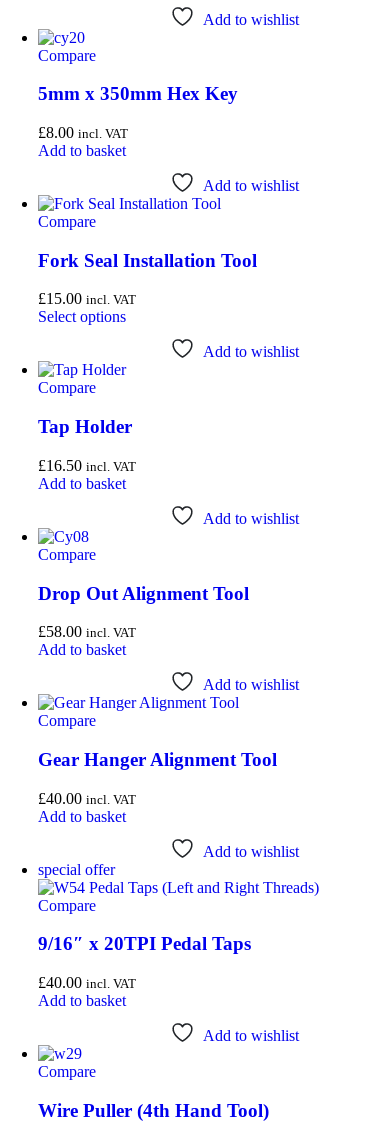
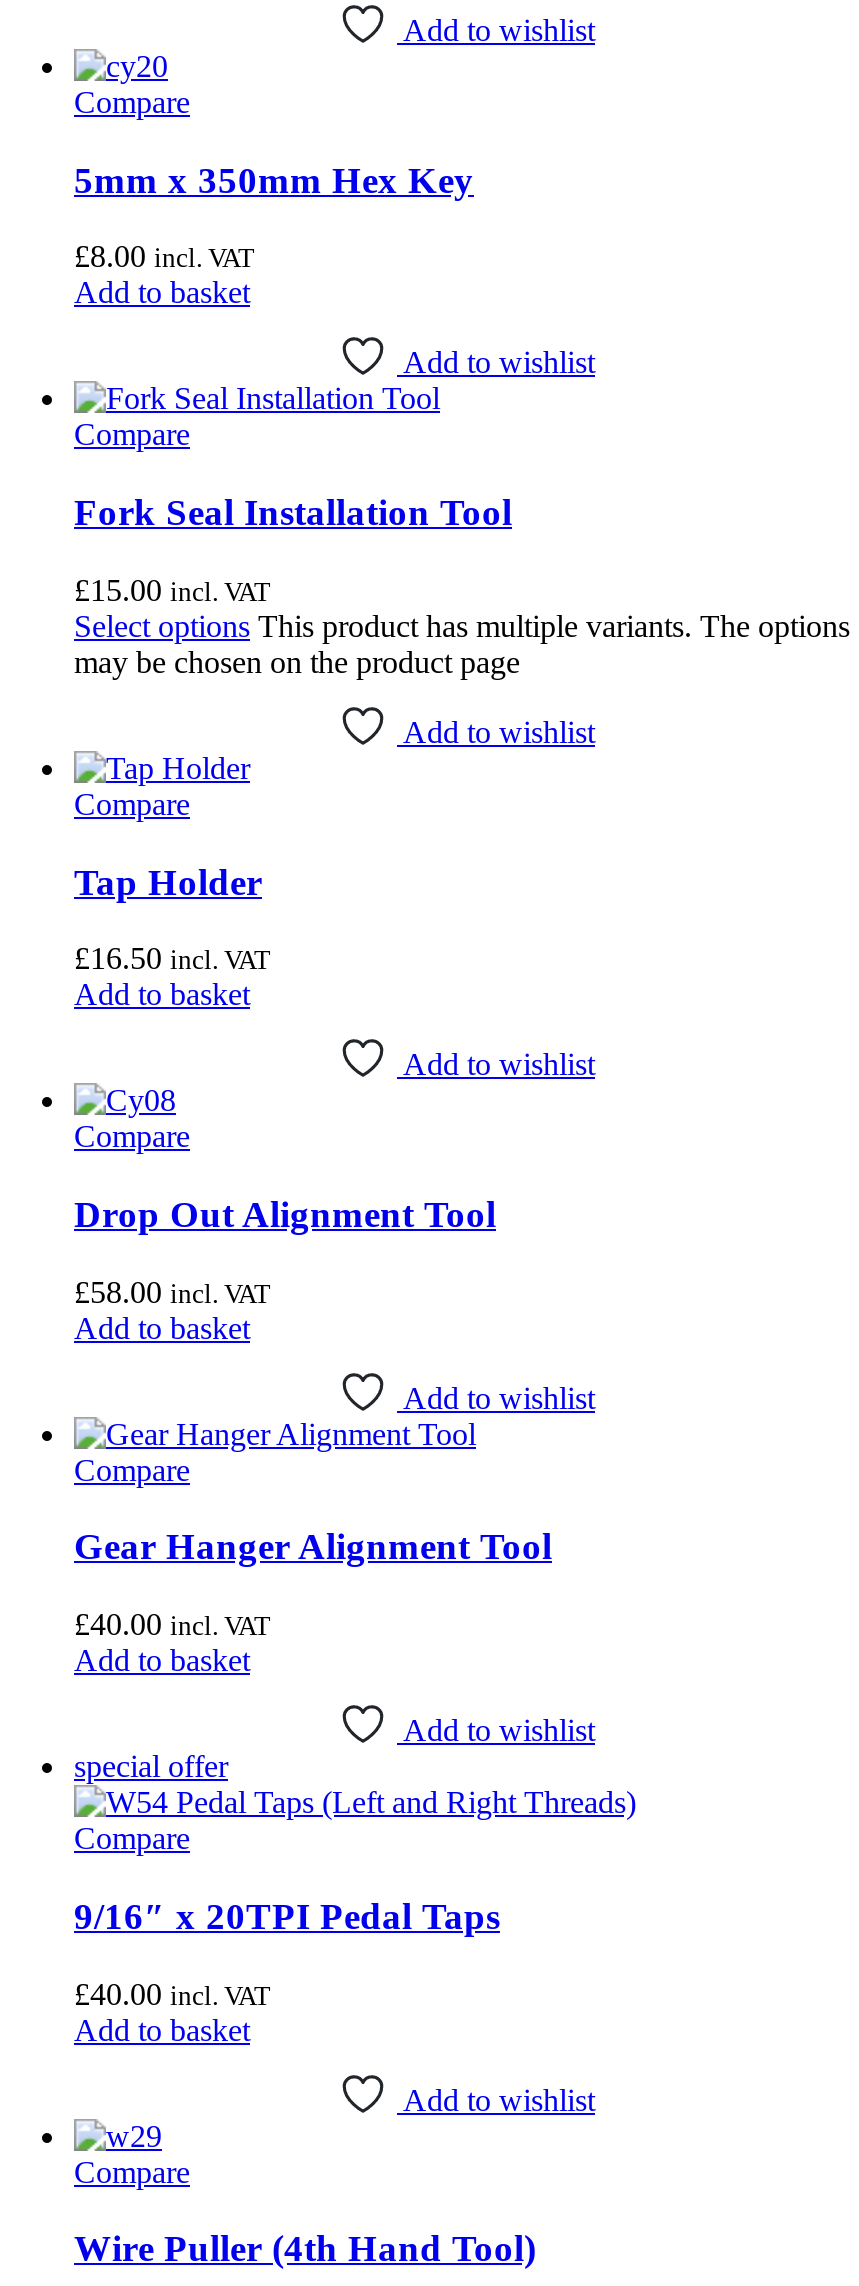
- Select options
+ Select options This product has multiple variants. The options
+ may be chosen on the product page
